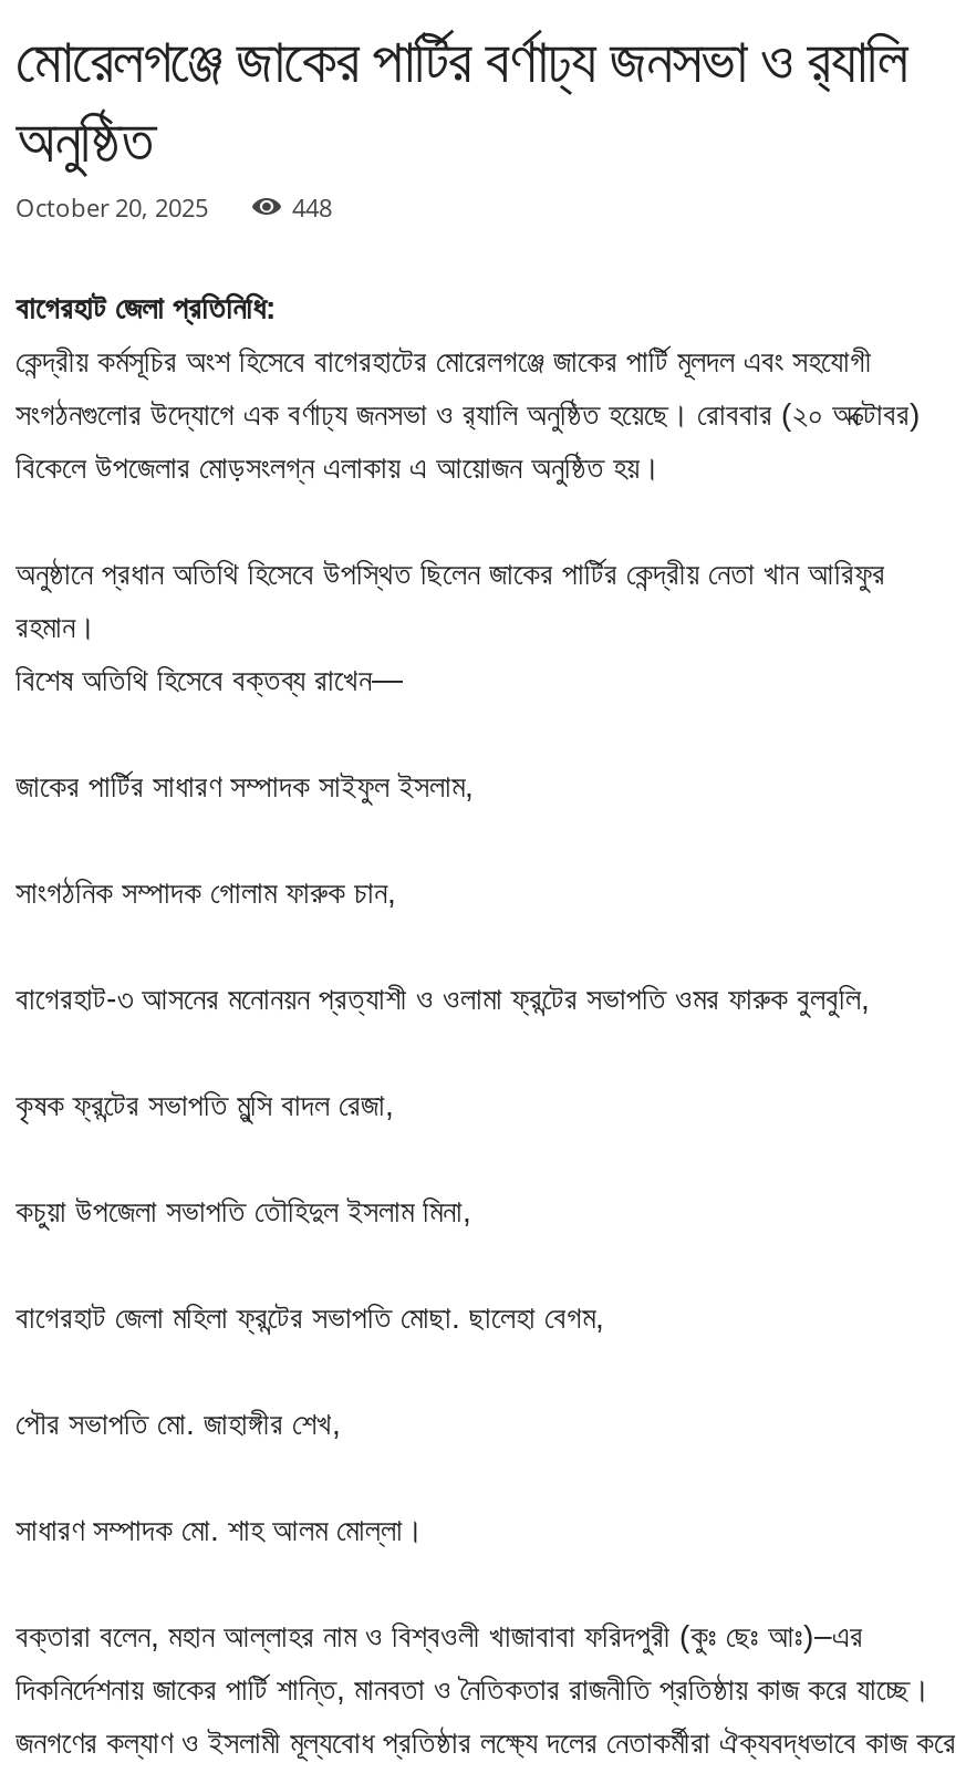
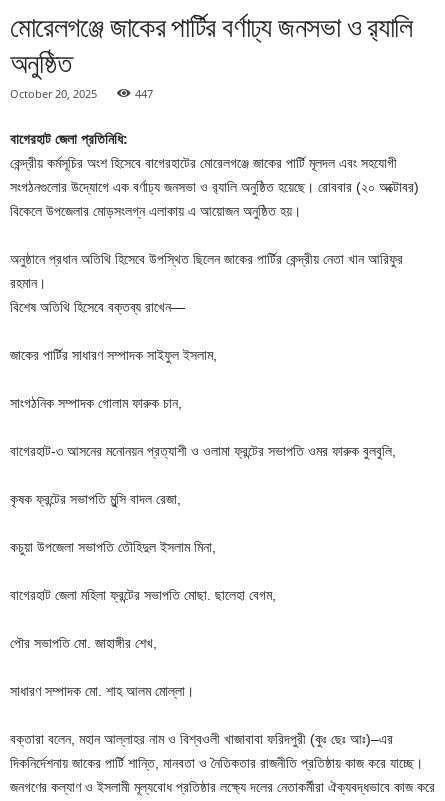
- 448
+ 447
